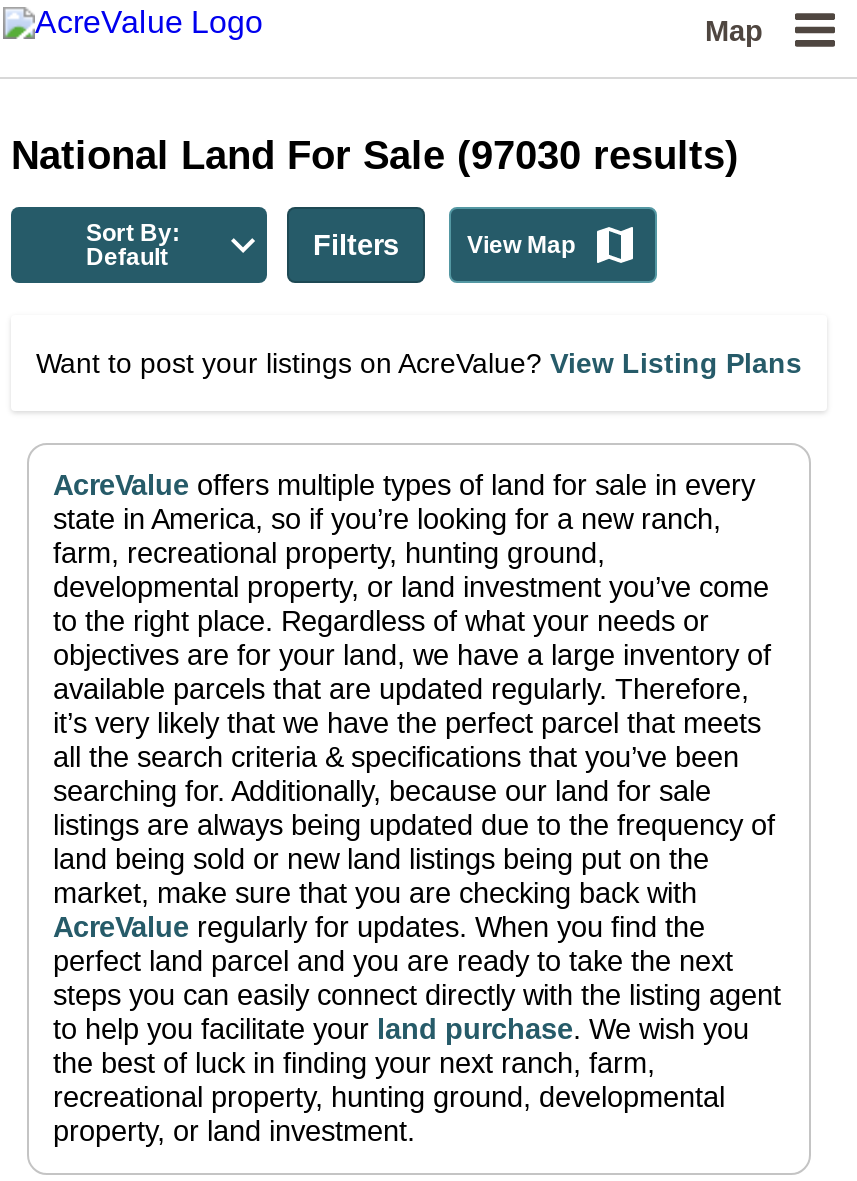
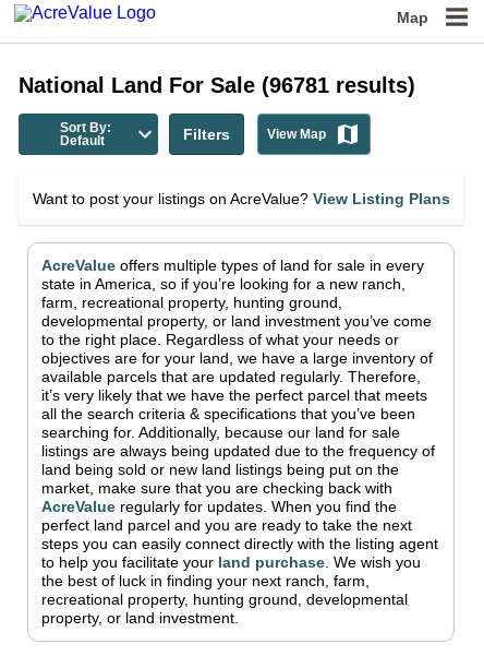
- National Land For Sale (97030 results)
+ National Land For Sale (96781 results)
